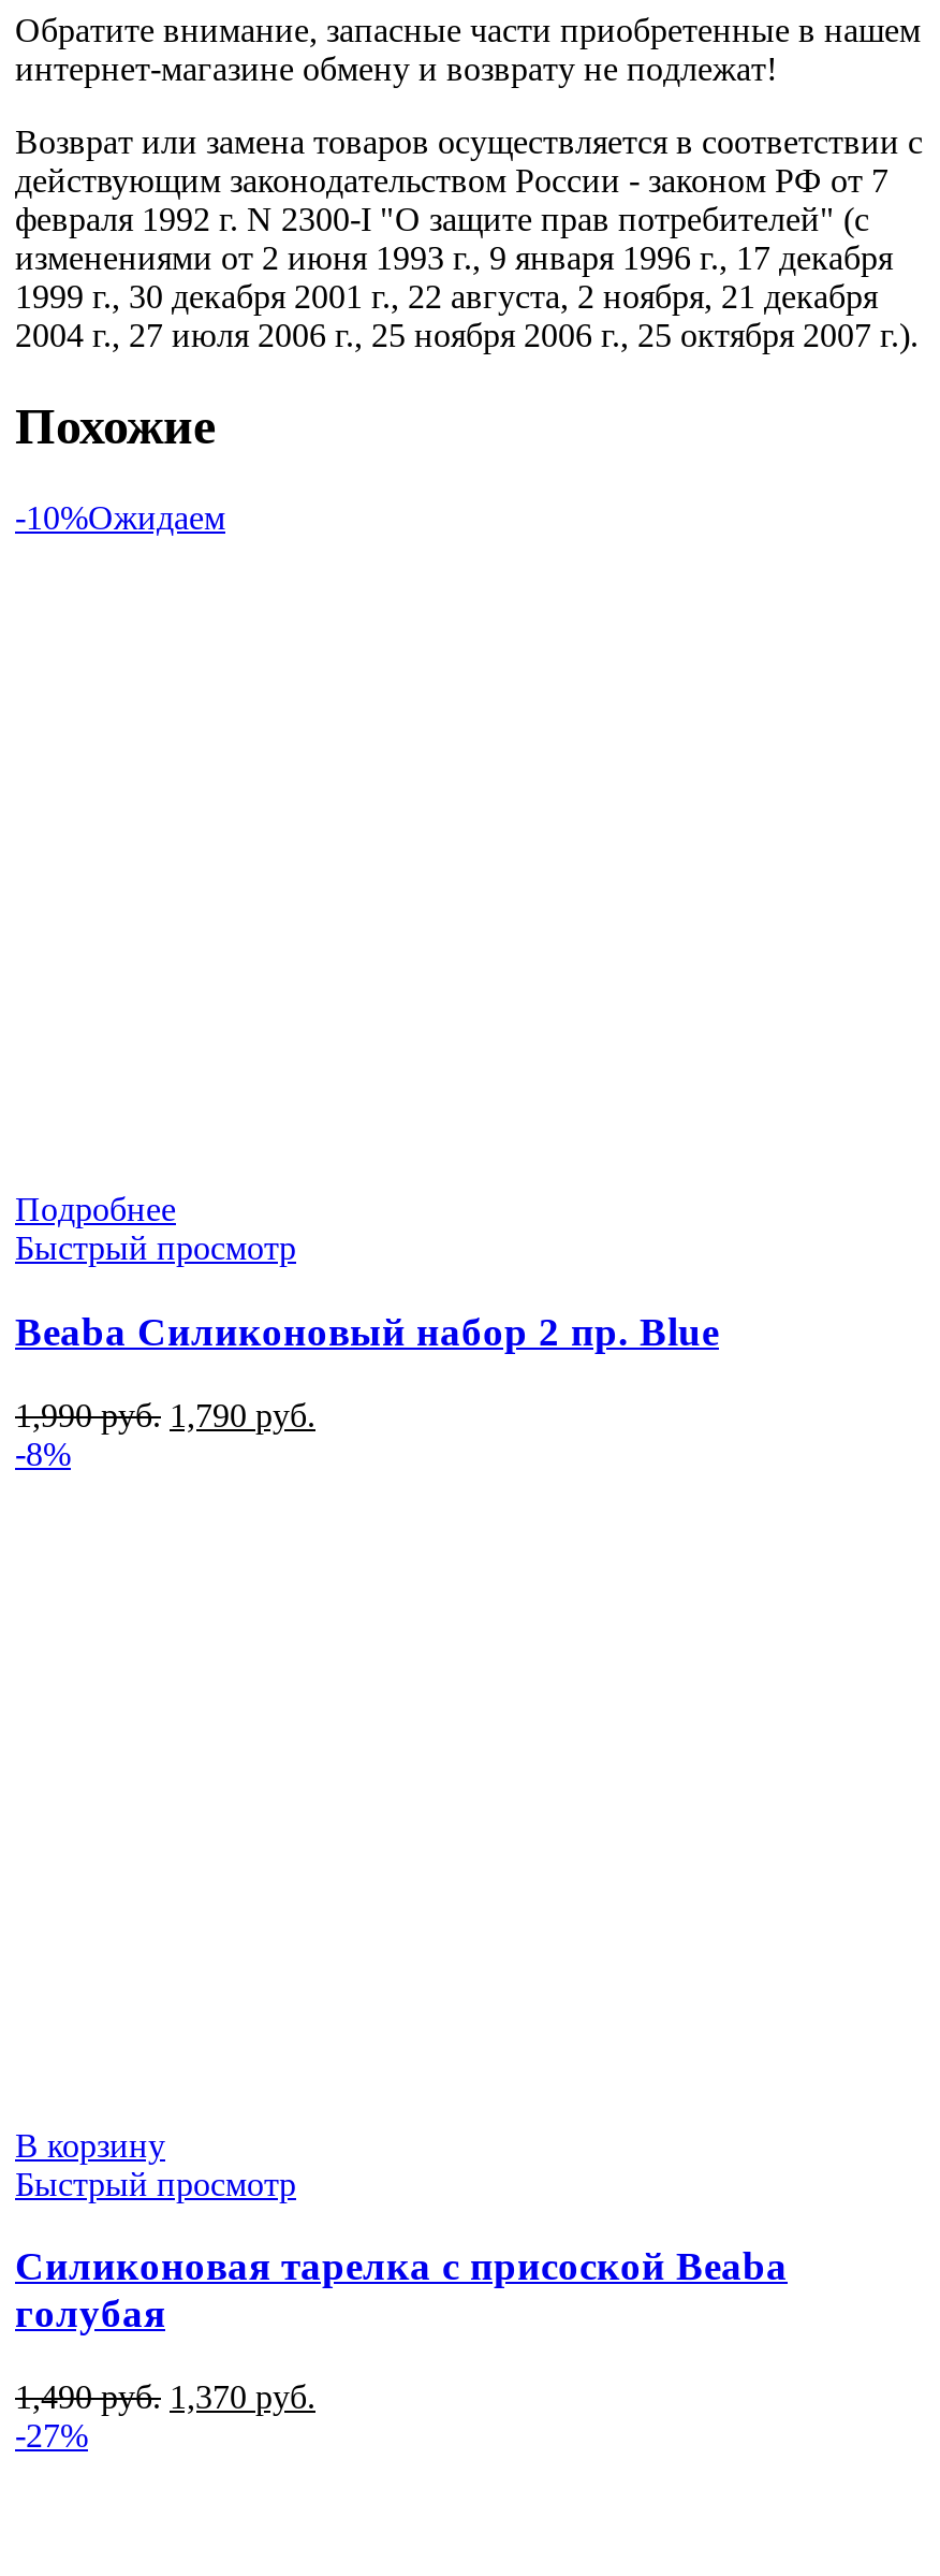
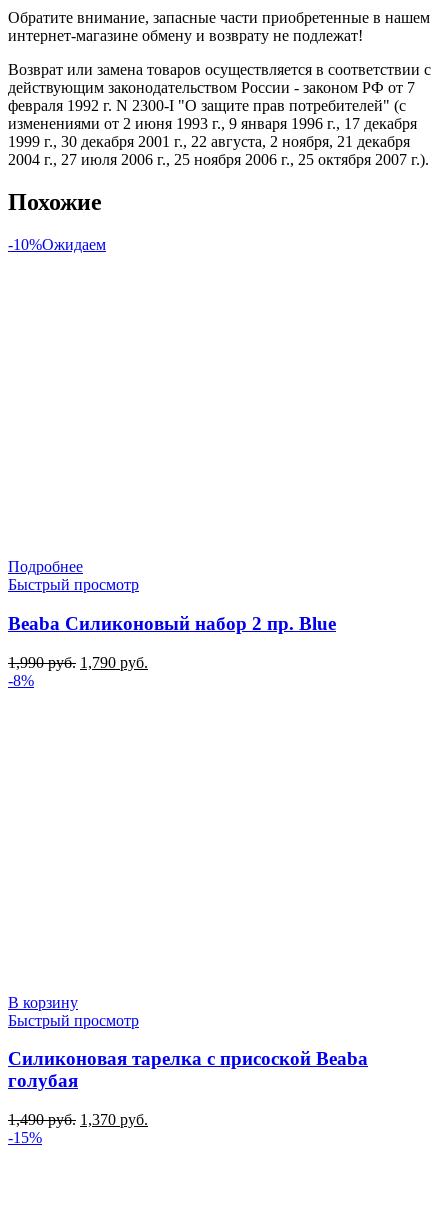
- -27%
+ -15%
